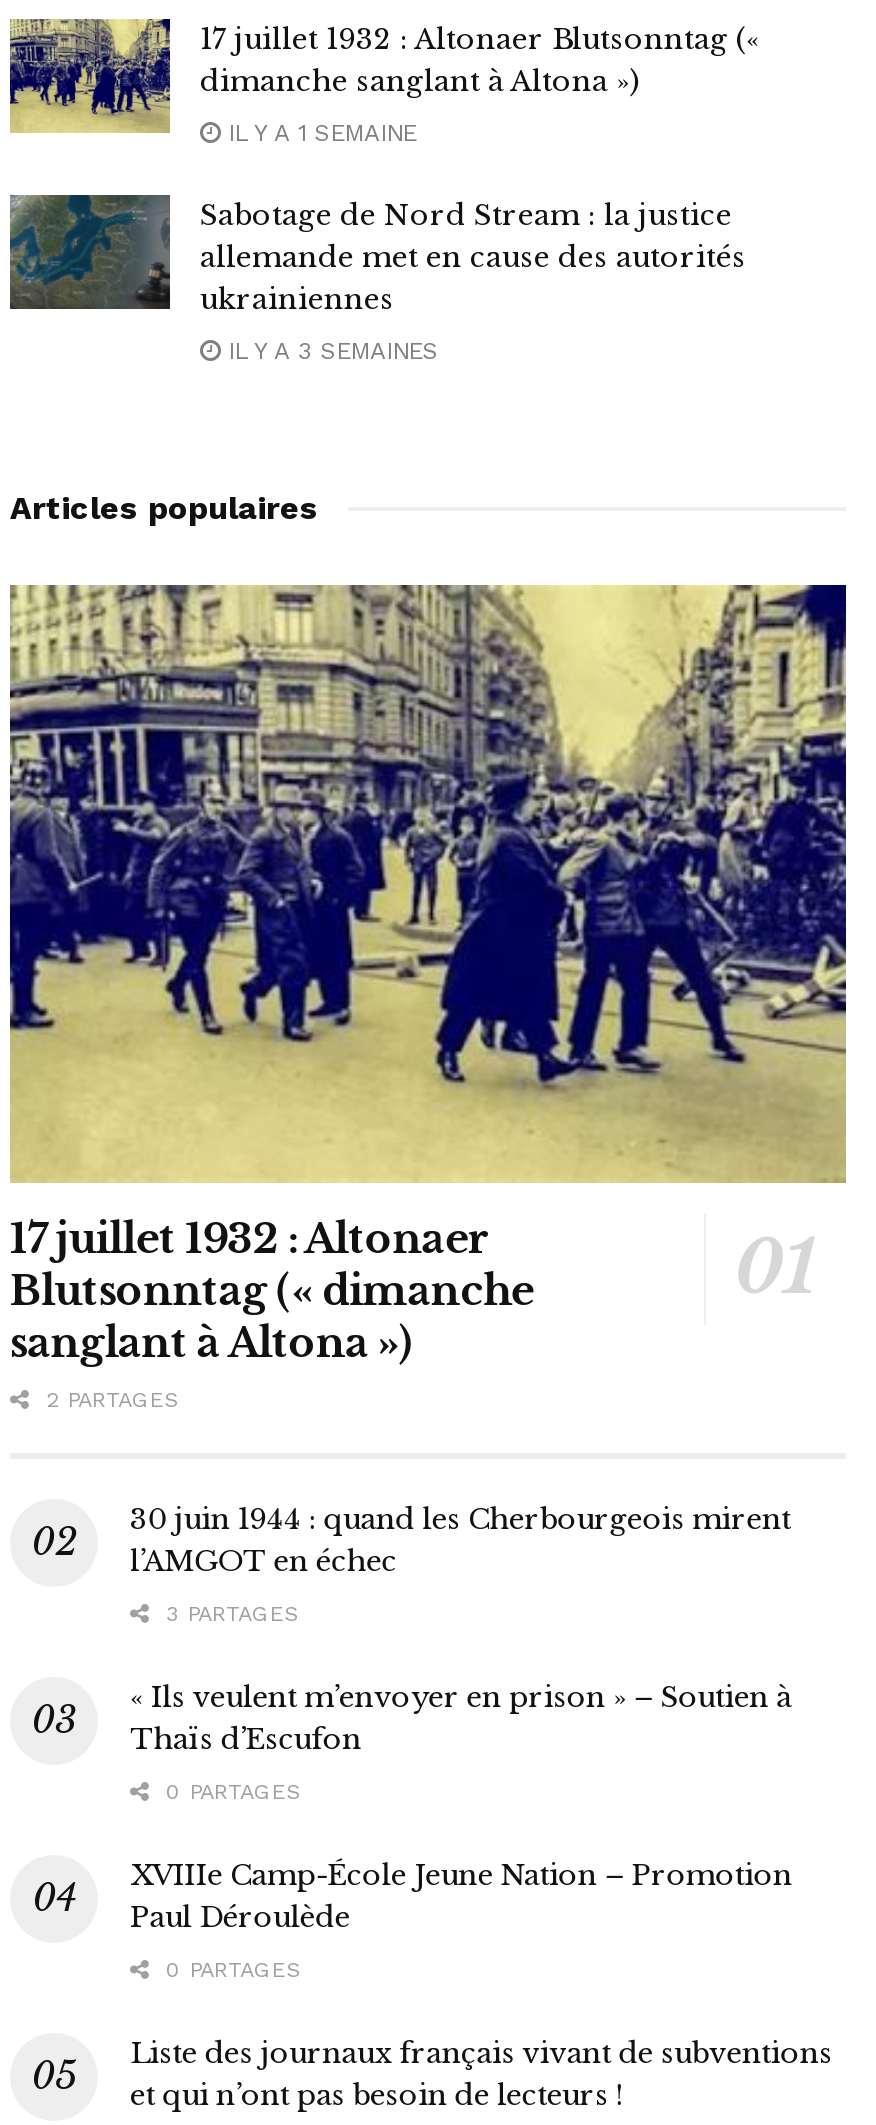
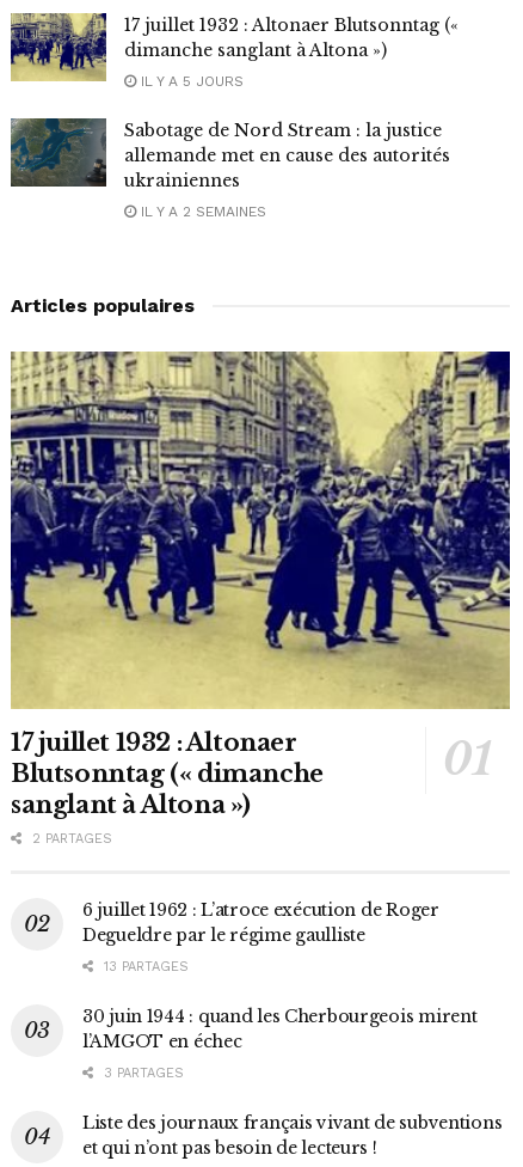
- IL Y A 1 SEMAINE
+ IL Y A 5 JOURS

- IL Y A 3 SEMAINES
+ IL Y A 2 SEMAINES

+ 6 juillet 1962 : L’atroce exécution de Roger
+ Degueldre par le régime gaulliste
+ 13 PARTAGES

moved down: 30 juin 1944 : quand les Cherbourgeois mirent | l’AMGOT en échec | 3 PARTAGES

- « Ils veulent m’envoyer en prison » – Soutien à
- Thaïs d’Escufon
- 0 PARTAGES
- XVIIIe Camp-École Jeune Nation – Promotion
- Paul Déroulède
- 0 PARTAGES
